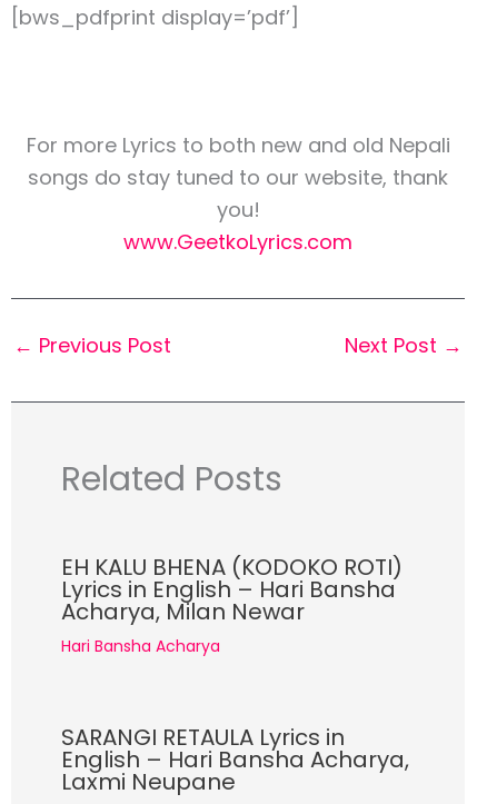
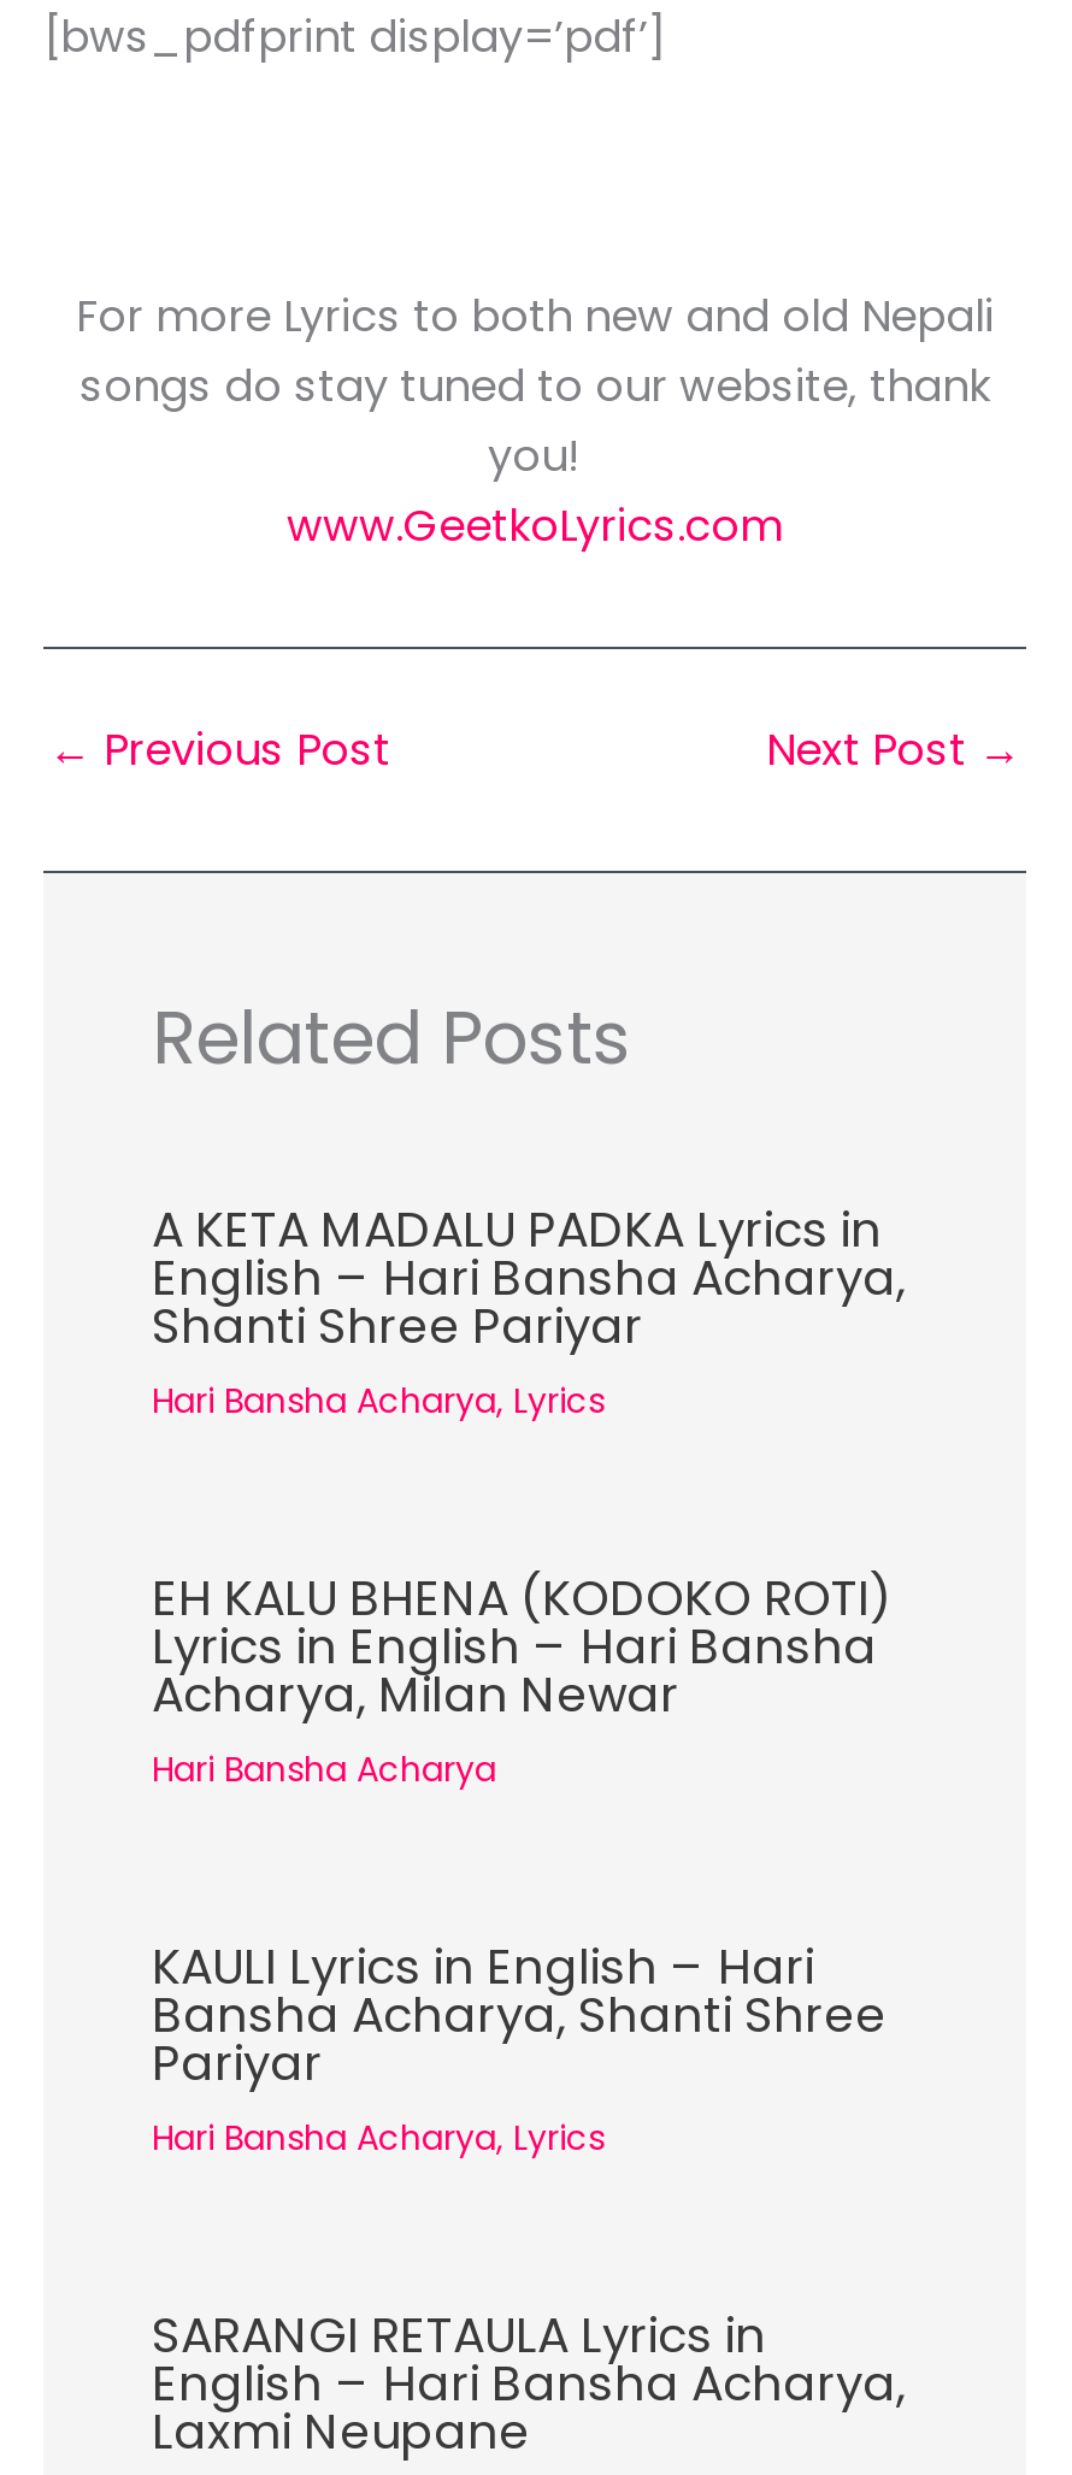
+ A KETA MADALU PADKA Lyrics in
+ English – Hari Bansha Acharya,
+ Shanti Shree Pariyar
+ Hari Bansha Acharya, Lyrics

+ KAULI Lyrics in English – Hari
+ Bansha Acharya, Shanti Shree
+ Pariyar
+ Hari Bansha Acharya, Lyrics
